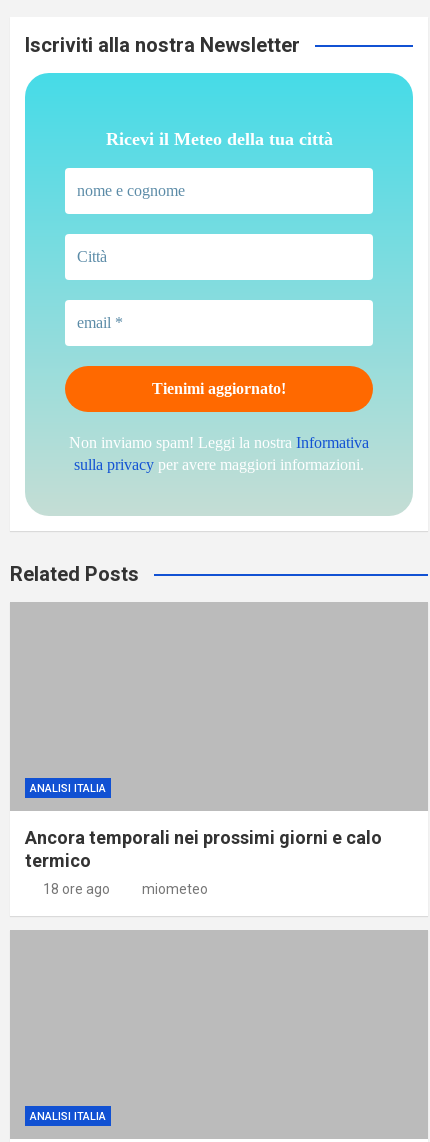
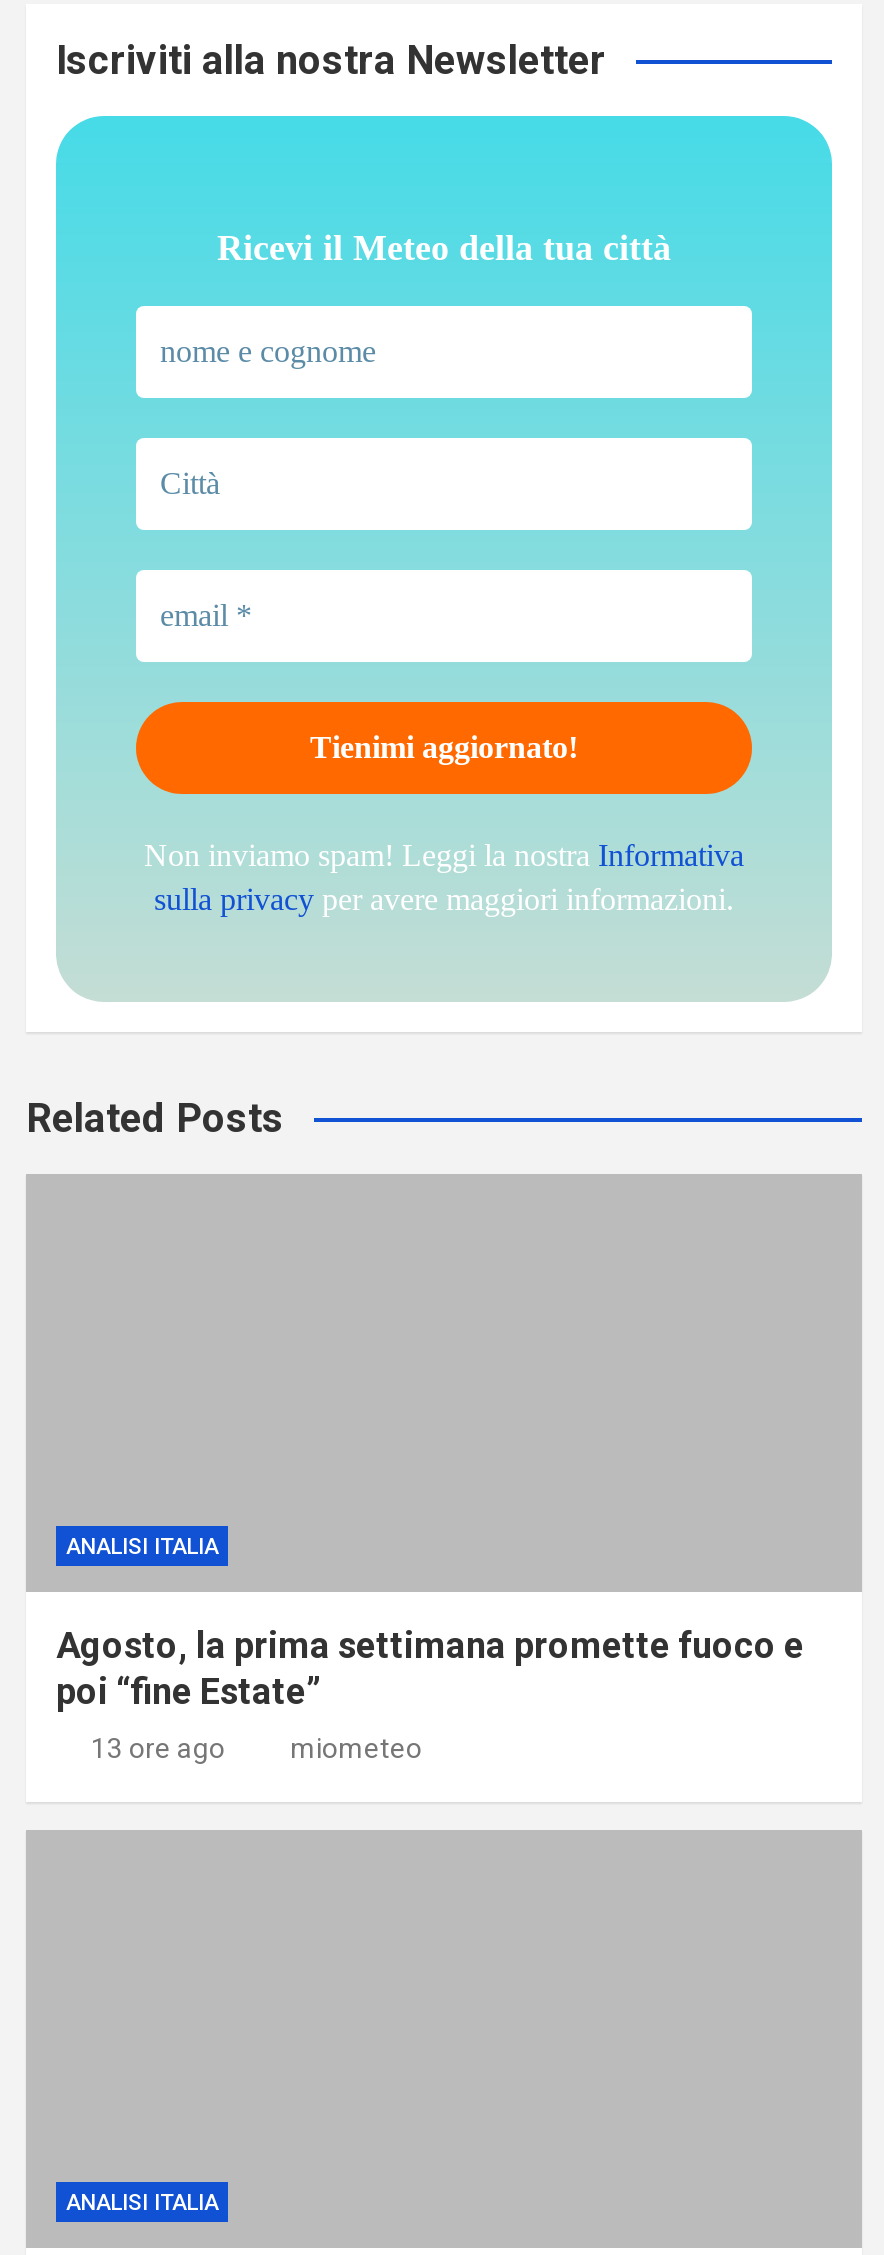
- Ancora temporali nei prossimi giorni e calo
- termico
+ Agosto, la prima settimana promette fuoco e
+ poi “fine Estate”

- 18 ore ago
+ 13 ore ago
